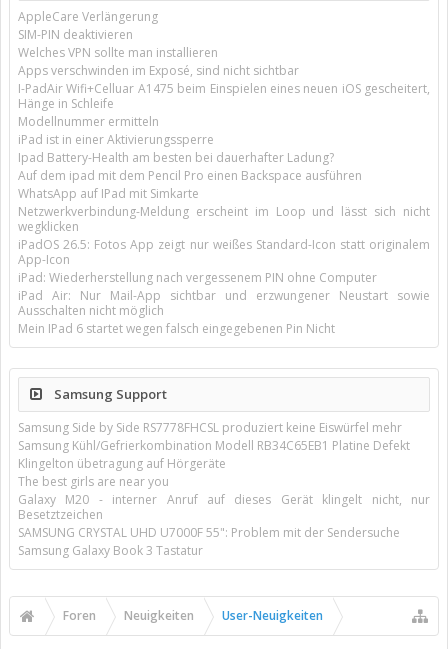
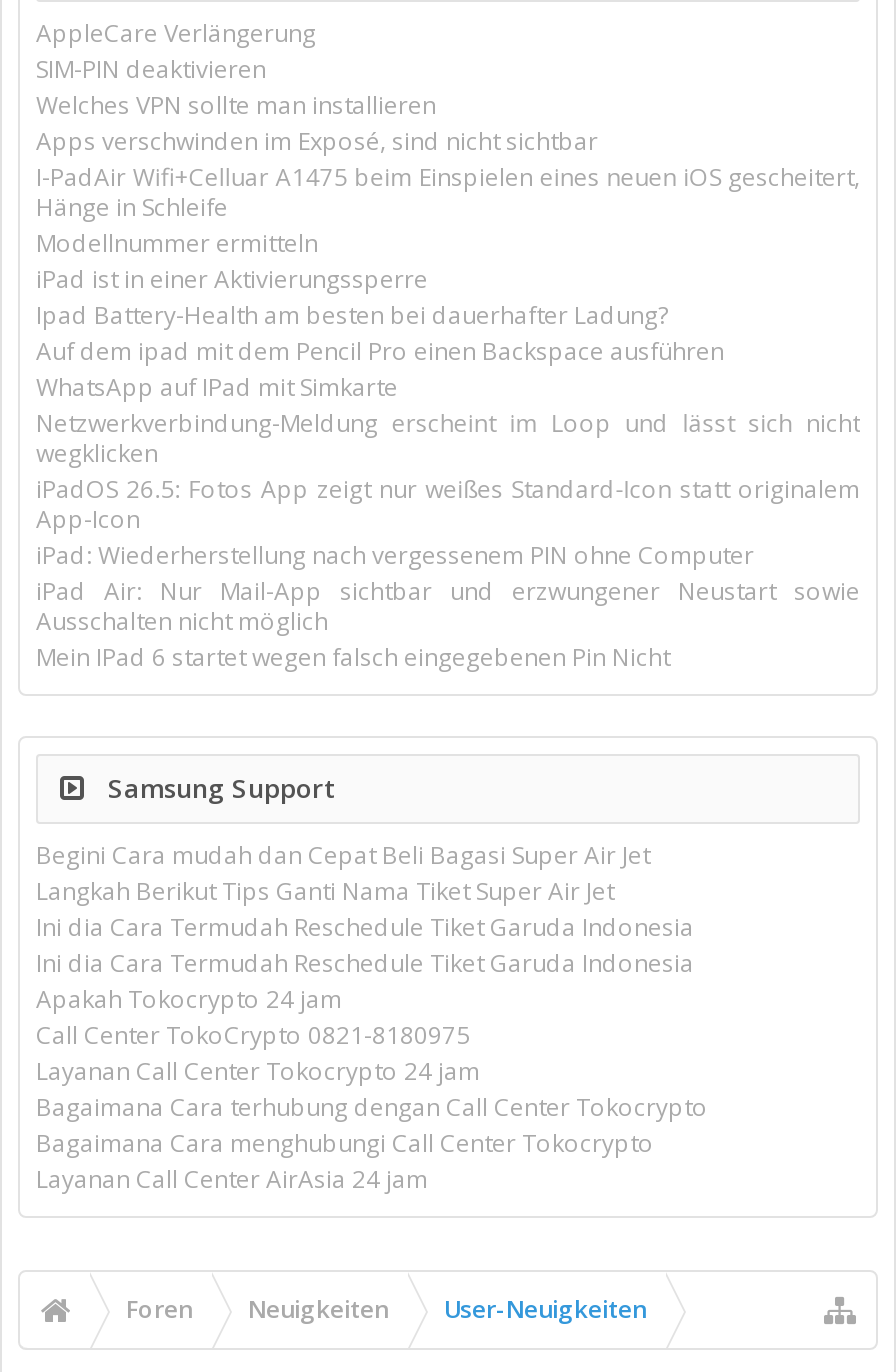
- Samsung Side by Side RS7778FHCSL produziert keine Eiswürfel mehr
- Samsung Kühl/Gefrierkombination Modell RB34C65EB1 Platine Defekt
- Klingelton übetragung auf Hörgeräte
- The best girls are near you
- Galaxy M20 - interner Anruf auf dieses Gerät klingelt nicht, nur
- Besetztzeichen
- SAMSUNG CRYSTAL UHD U7000F 55": Problem mit der Sendersuche
- Samsung Galaxy Book 3 Tastatur
+ Begini Cara mudah dan Cepat Beli Bagasi Super Air Jet
+ Langkah Berikut Tips Ganti Nama Tiket Super Air Jet
+ Ini dia Cara Termudah Reschedule Tiket Garuda Indonesia
+ Ini dia Cara Termudah Reschedule Tiket Garuda Indonesia
+ Apakah Tokocrypto 24 jam
+ Call Center TokoCrypto 0821-8180975
+ Layanan Call Center Tokocrypto 24 jam
+ Bagaimana Cara terhubung dengan Call Center Tokocrypto
+ Bagaimana Cara menghubungi Call Center Tokocrypto
+ Layanan Call Center AirAsia 24 jam
